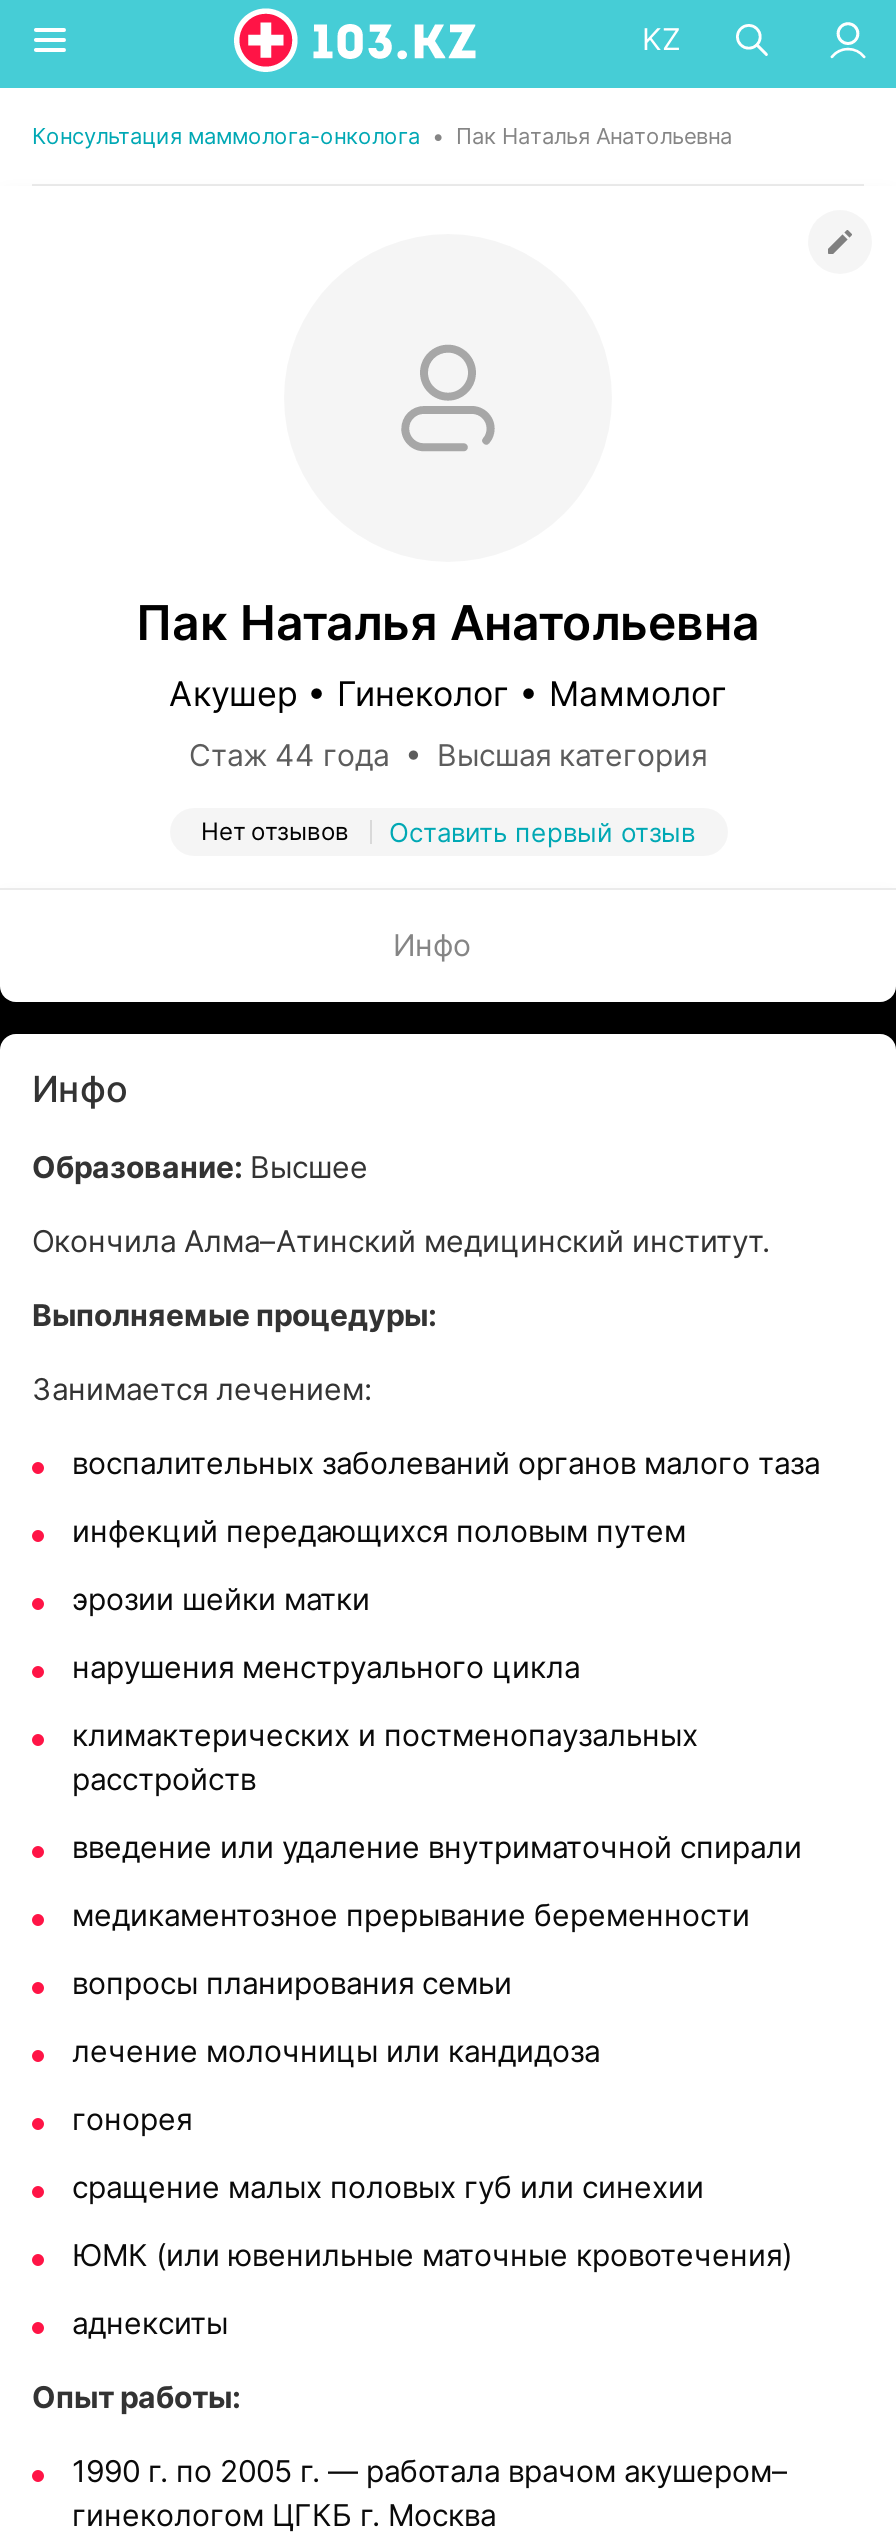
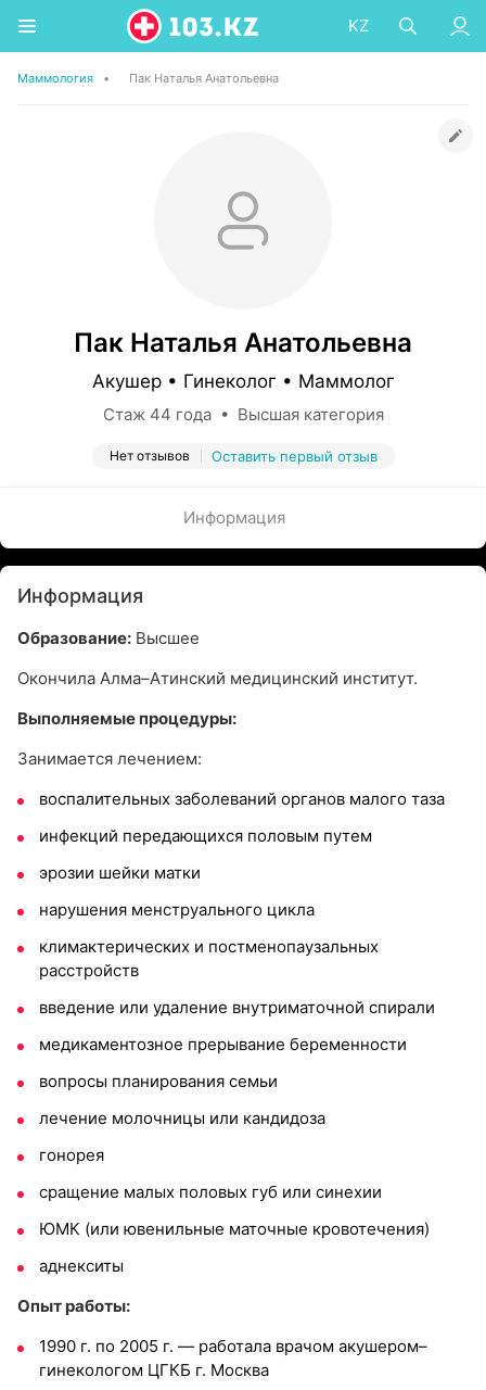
- Консультация маммолога-онколога • Пак Наталья Анатольевна
+ Маммология •
+ Пак Наталья Анатольевна

- Инфо
+ Информация

- Инфо
+ Информация
